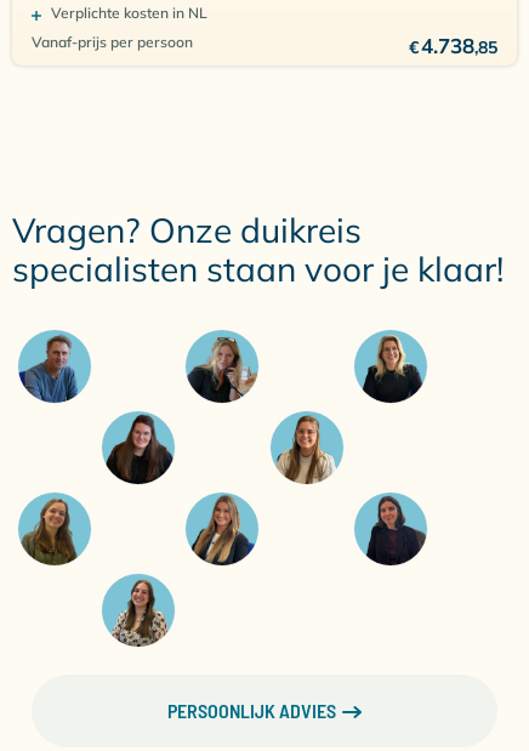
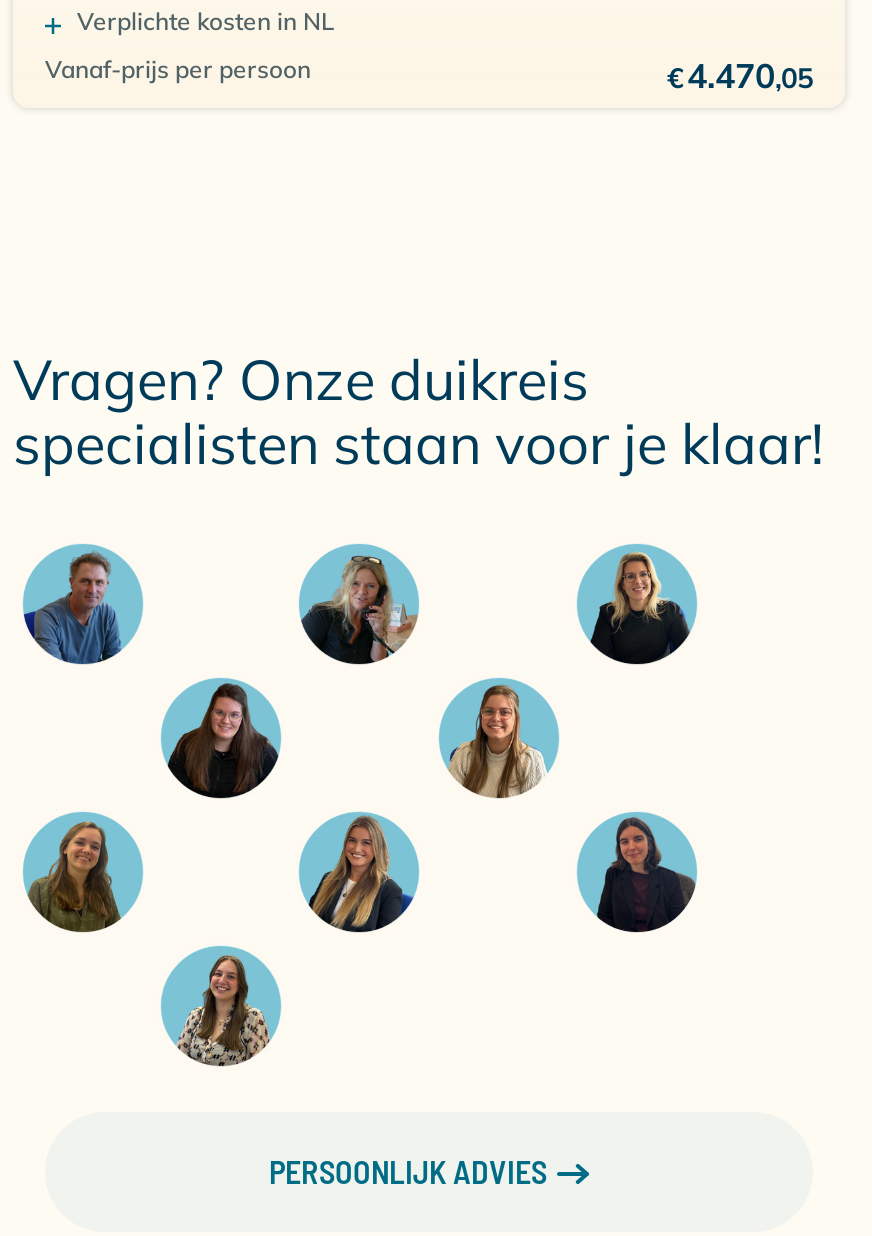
- € 4.738,85
+ € 4.470,05
